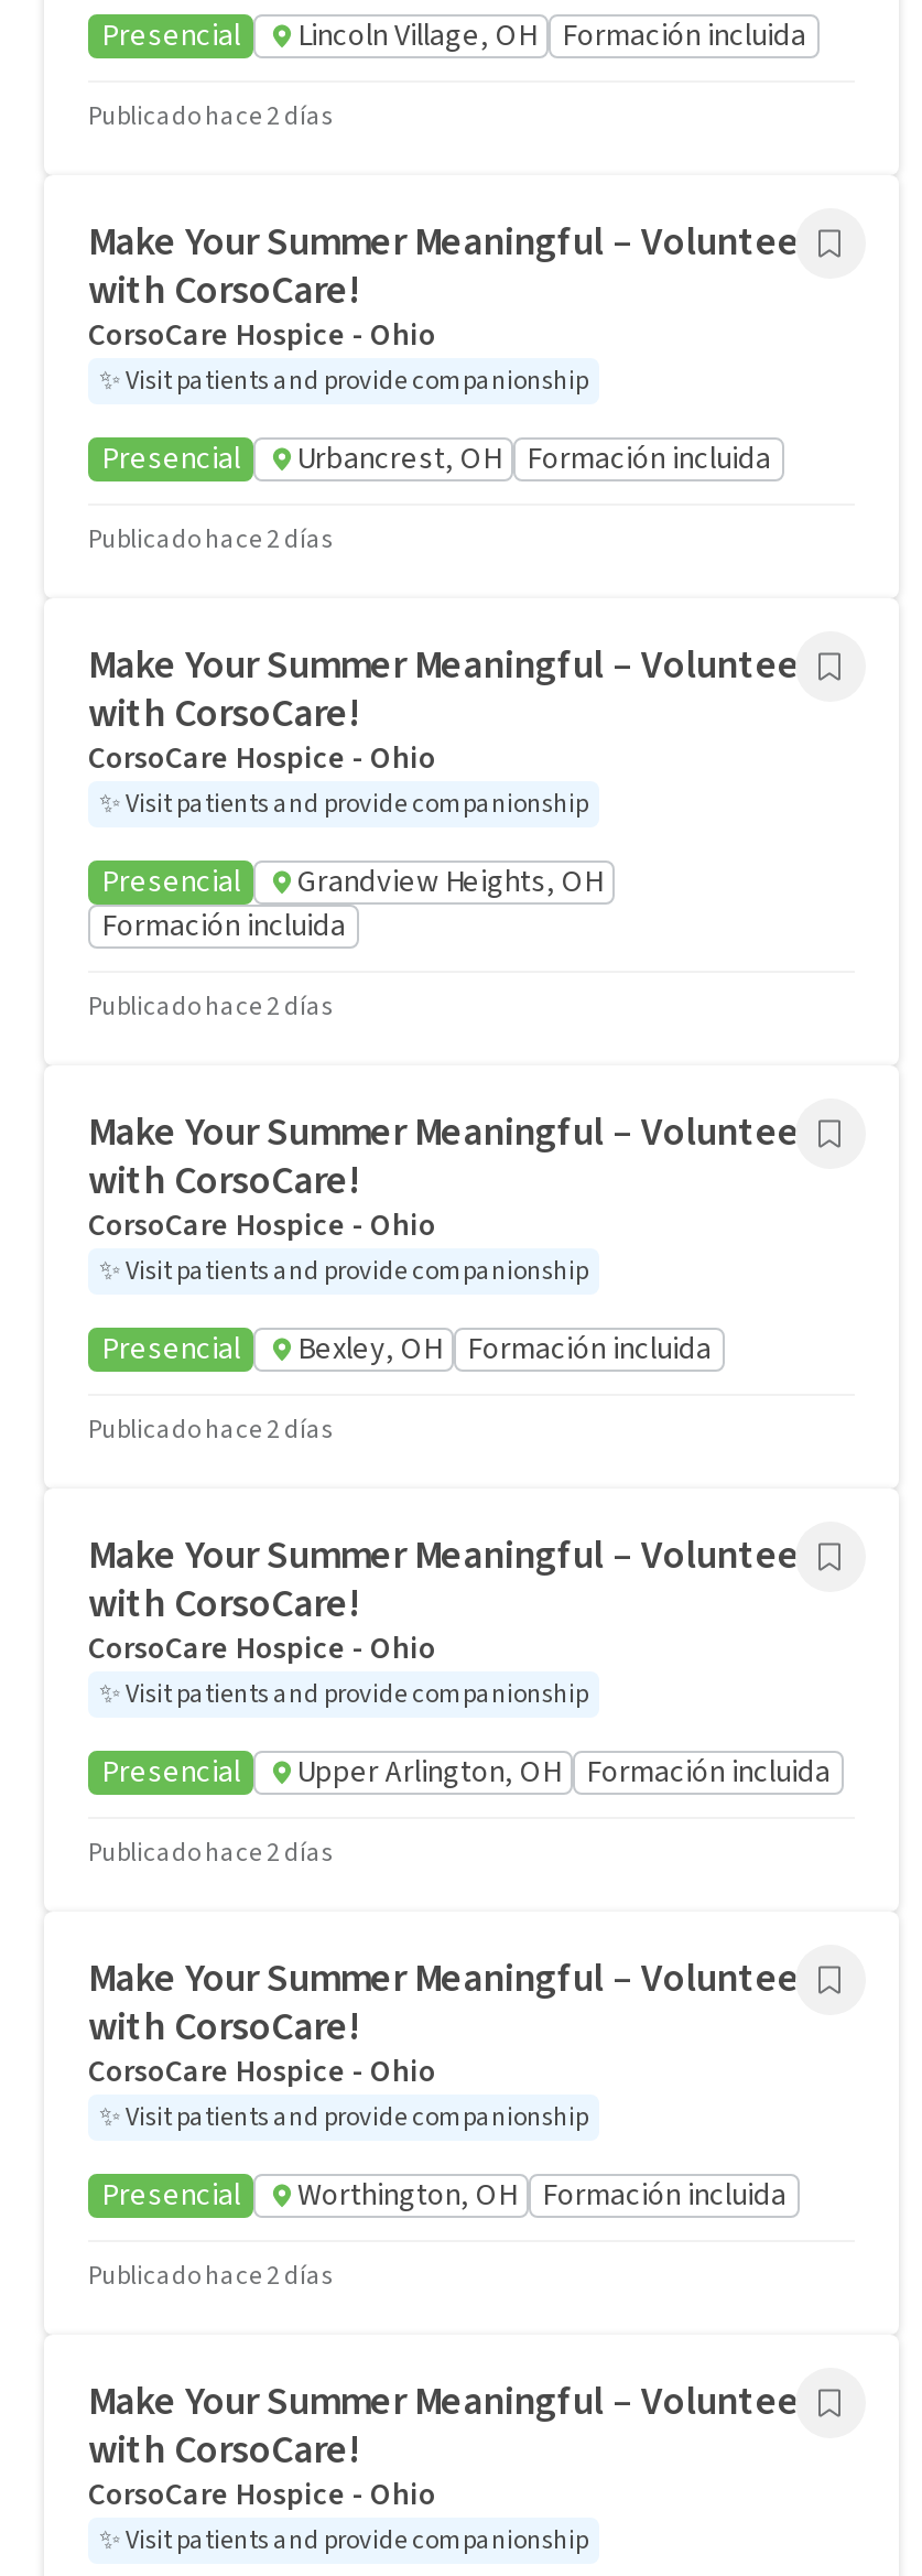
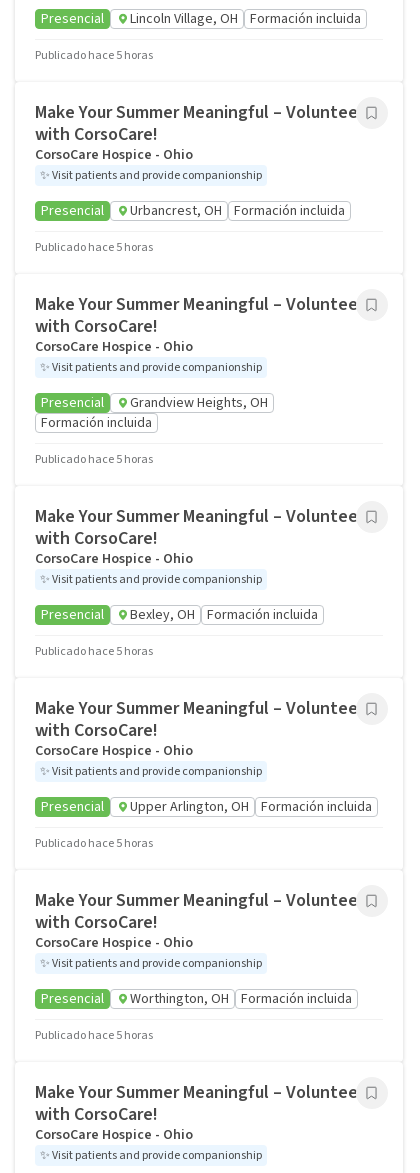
- Publicado hace 2 días
+ Publicado hace 5 horas

- Publicado hace 2 días
+ Publicado hace 5 horas

- Publicado hace 2 días
+ Publicado hace 5 horas

- Publicado hace 2 días
+ Publicado hace 5 horas

- Publicado hace 2 días
+ Publicado hace 5 horas

- Publicado hace 2 días
+ Publicado hace 5 horas
